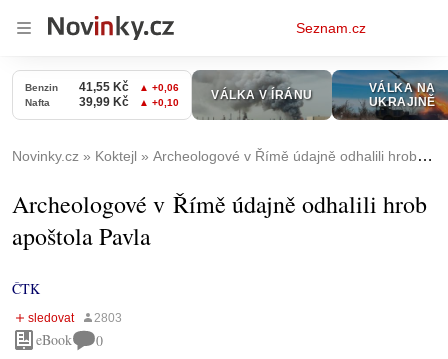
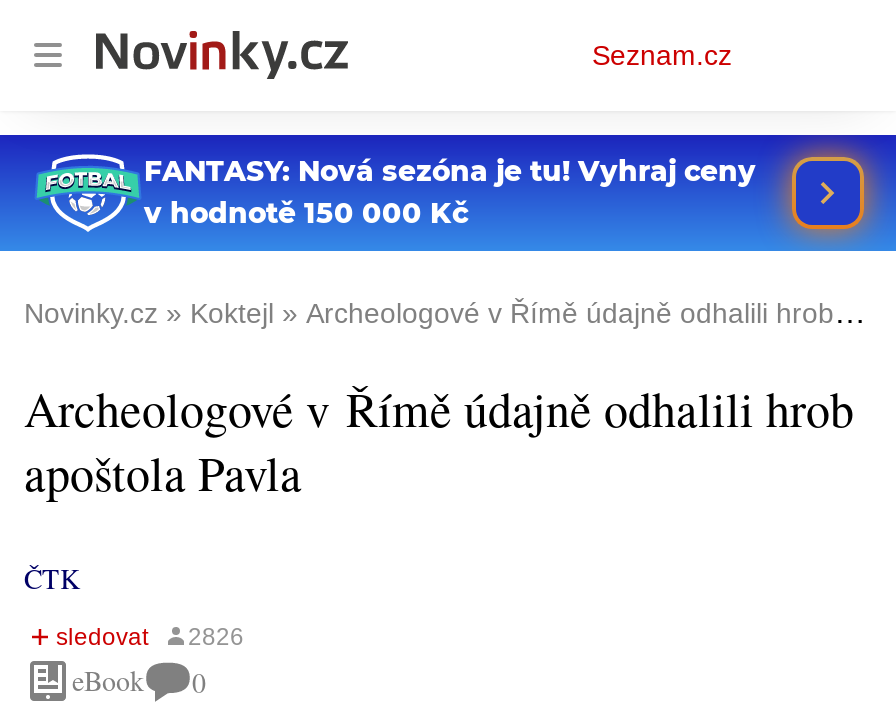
- [image]
+ [image]
